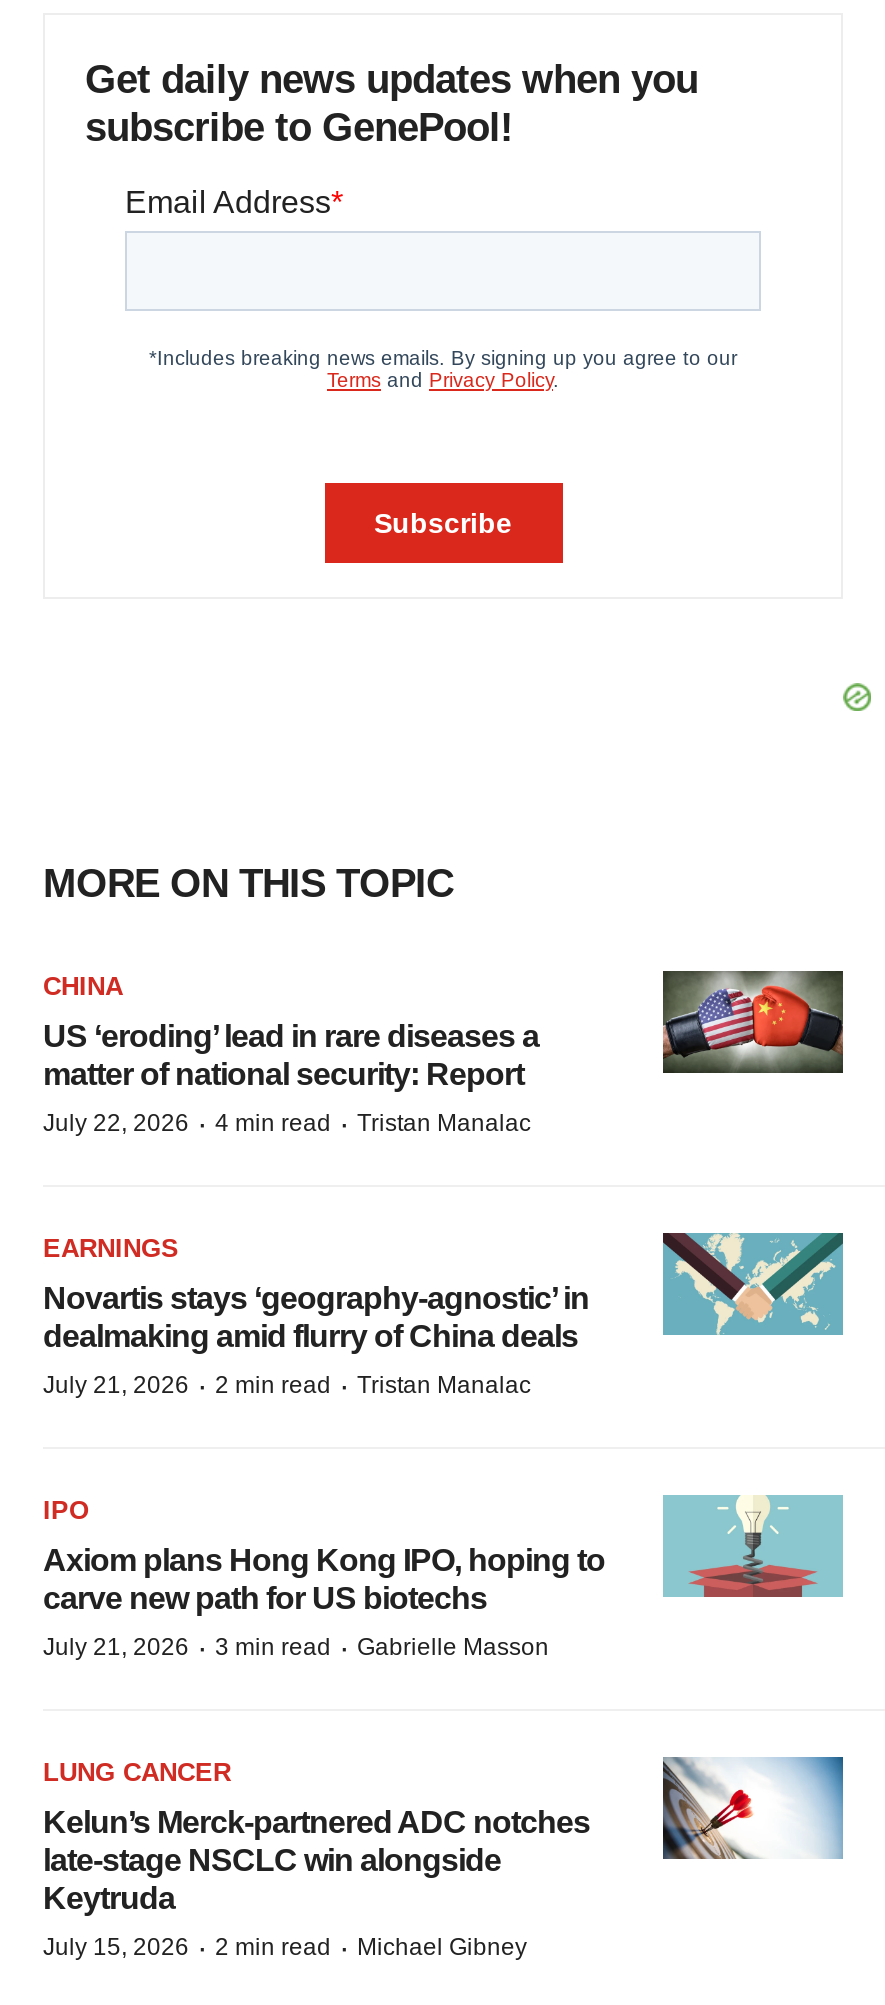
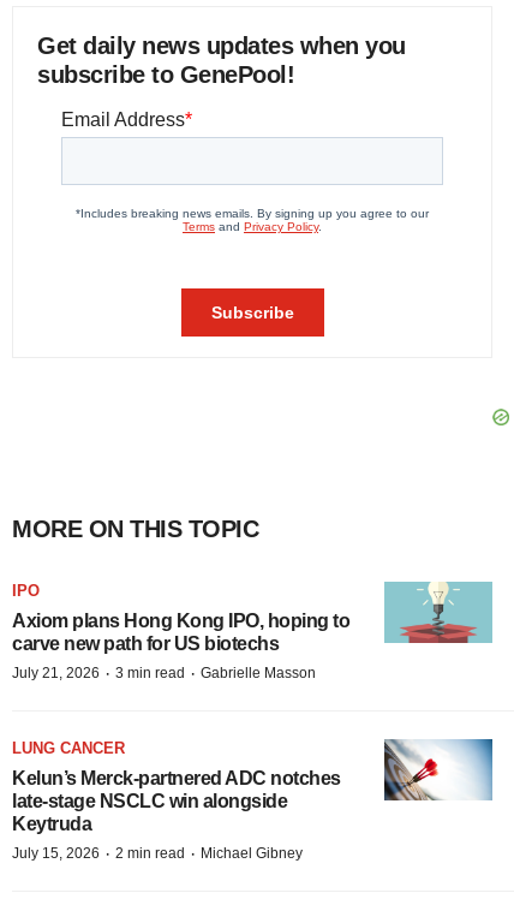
- CHINA
- US ‘eroding’ lead in rare diseases a
- matter of national security: Report
- July 22, 2026 · 4 min read · Tristan Manalac

- [image]

- [image]
- EARNINGS
- Novartis stays ‘geography-agnostic’ in
- dealmaking amid flurry of China deals
- July 21, 2026 · 2 min read · Tristan Manalac
